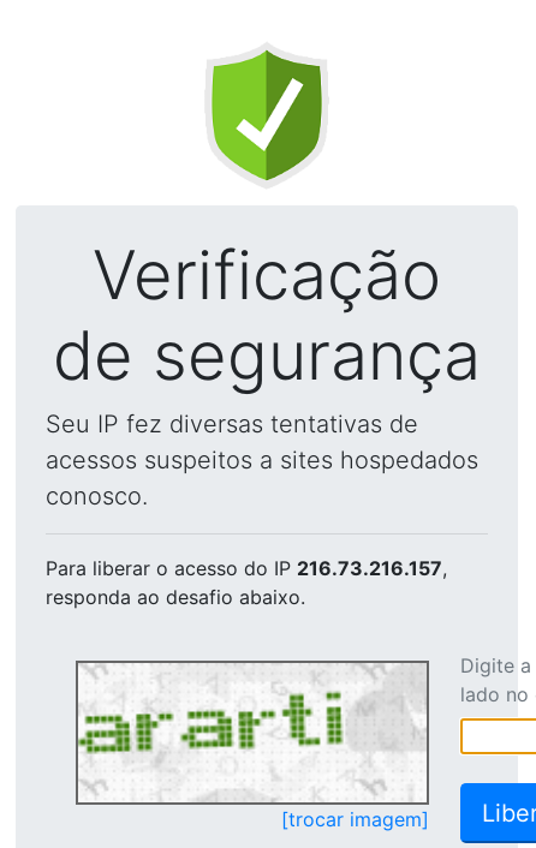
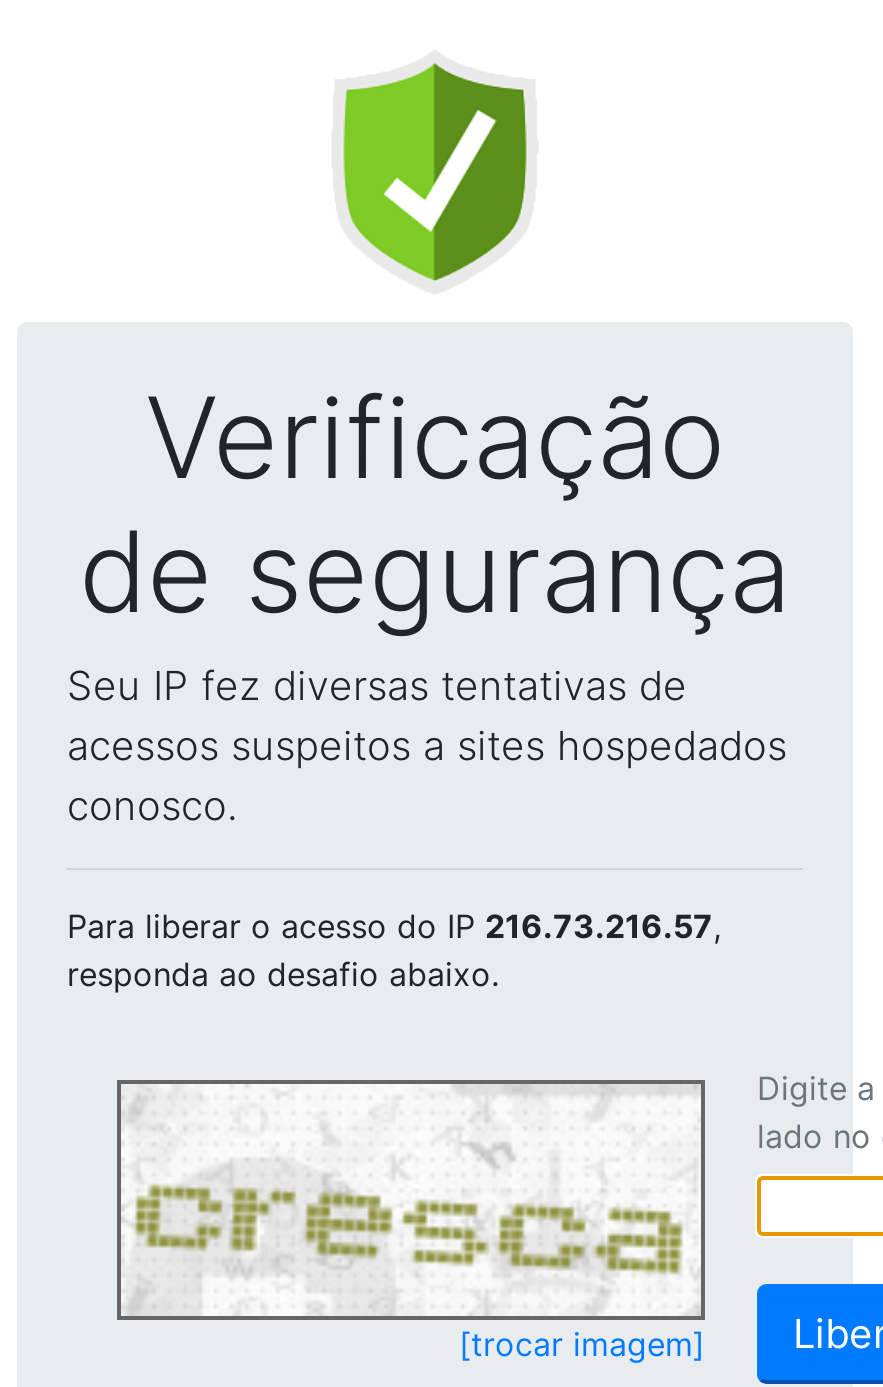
- Para liberar o acesso do IP 216.73.216.157,
+ Para liberar o acesso do IP 216.73.216.57,

- [image]
+ [image]
